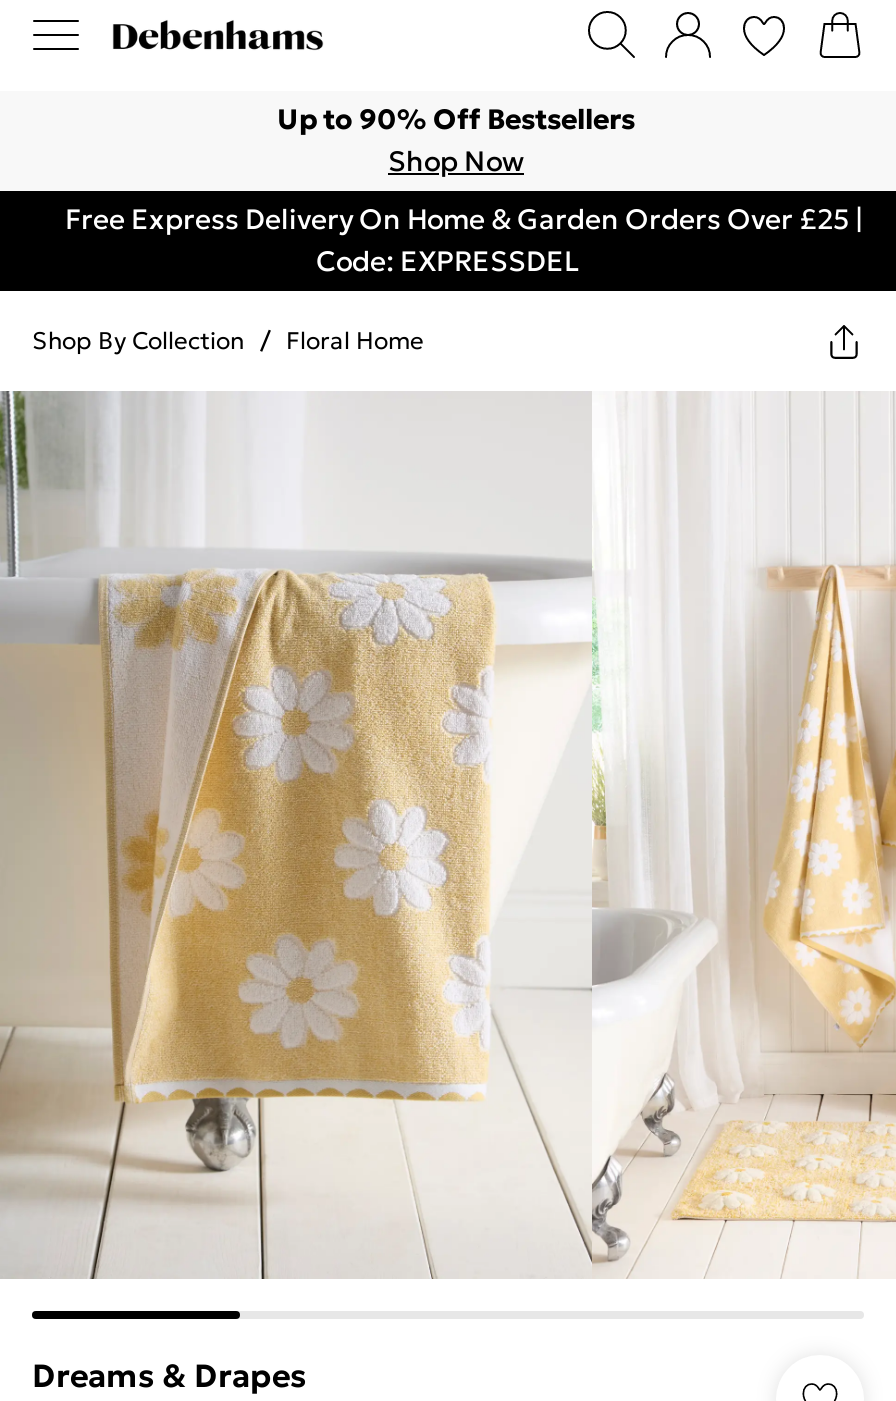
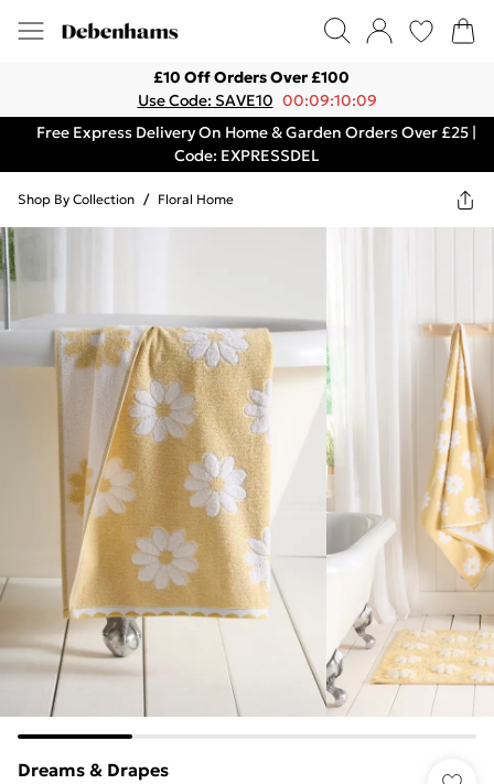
- Up to 90% Off Bestsellers
- Shop Now
+ £10 Off Orders Over £100
+ Use Code: SAVE10 00:09:10:09
